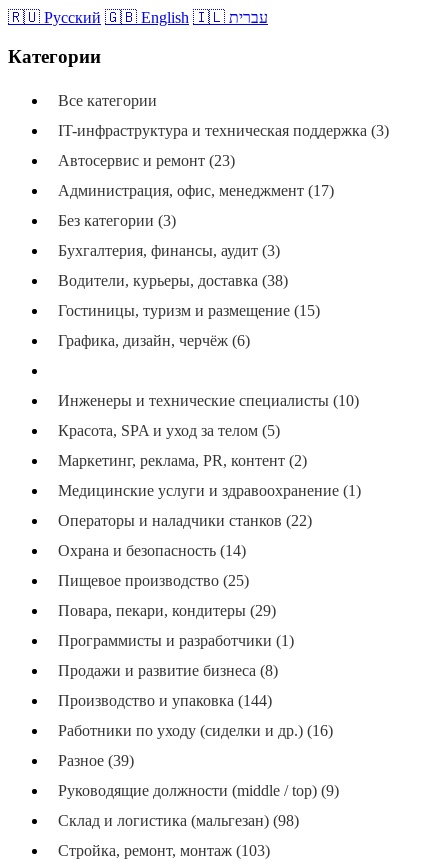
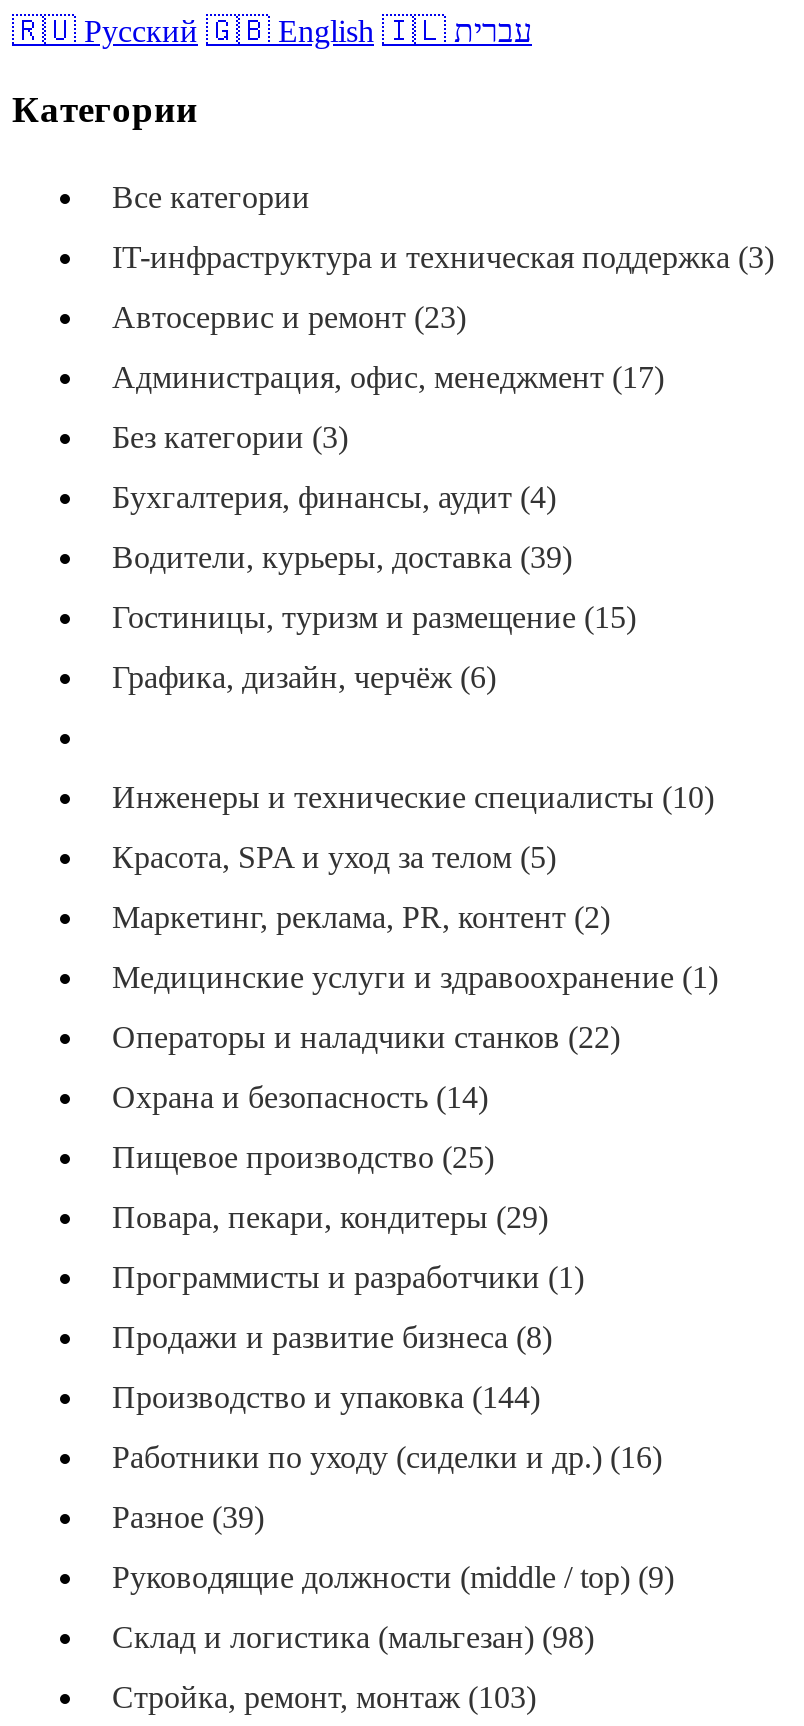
- Бухгалтерия, финансы, аудит (3)
+ Бухгалтерия, финансы, аудит (4)

- Водители, курьеры, доставка (38)
+ Водители, курьеры, доставка (39)
